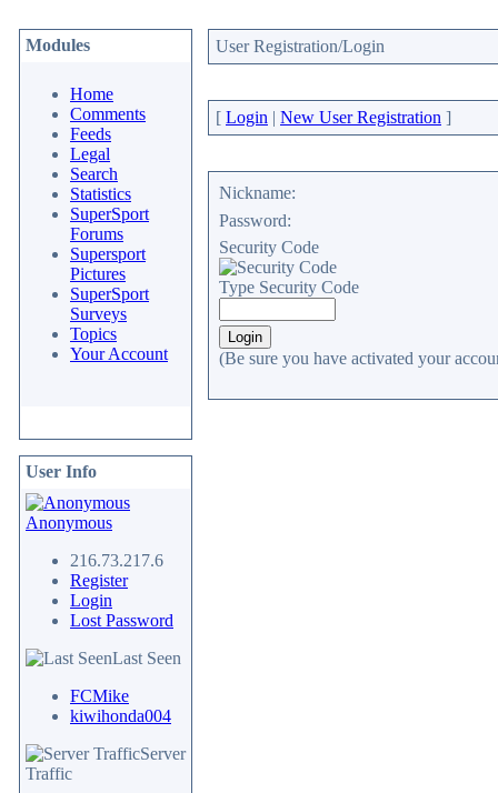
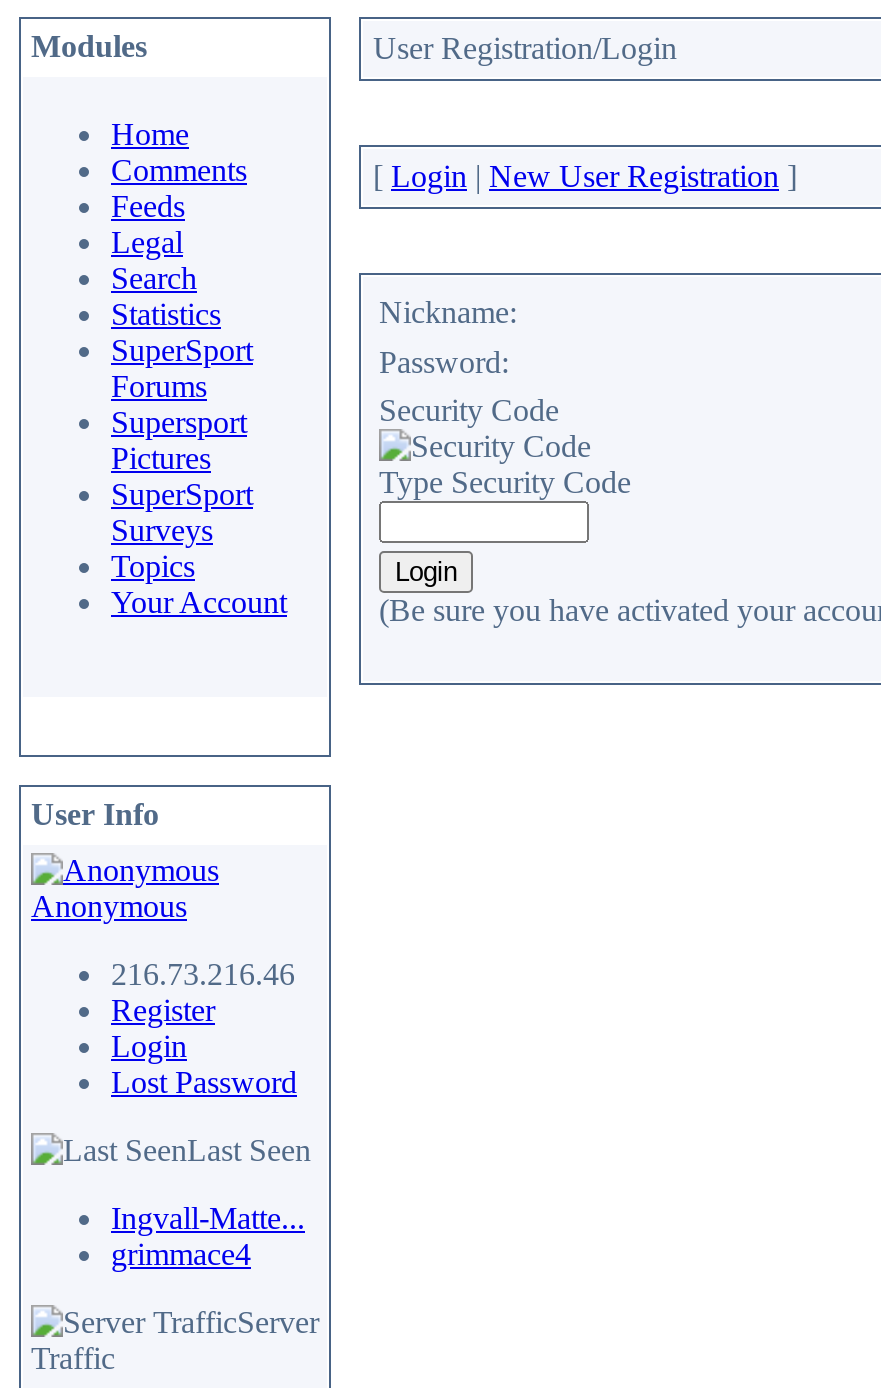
- 216.73.217.6
+ 216.73.216.46

- FCMike
- kiwihonda004
+ Ingvall-Matte...
+ grimmace4
